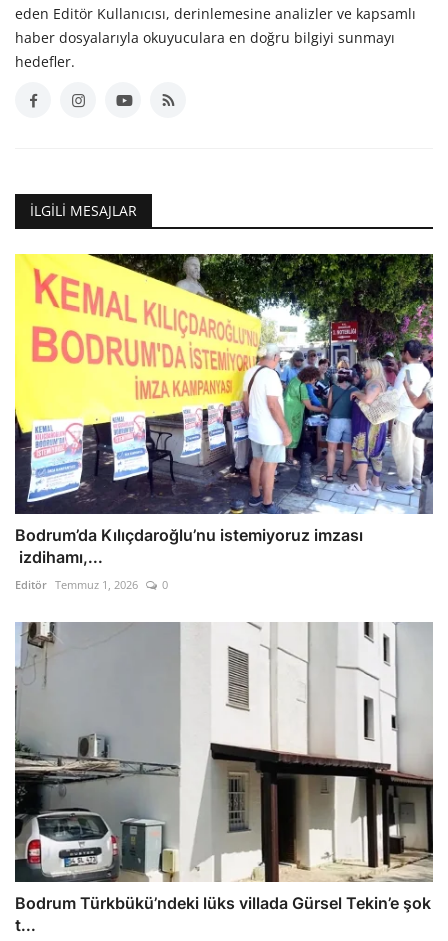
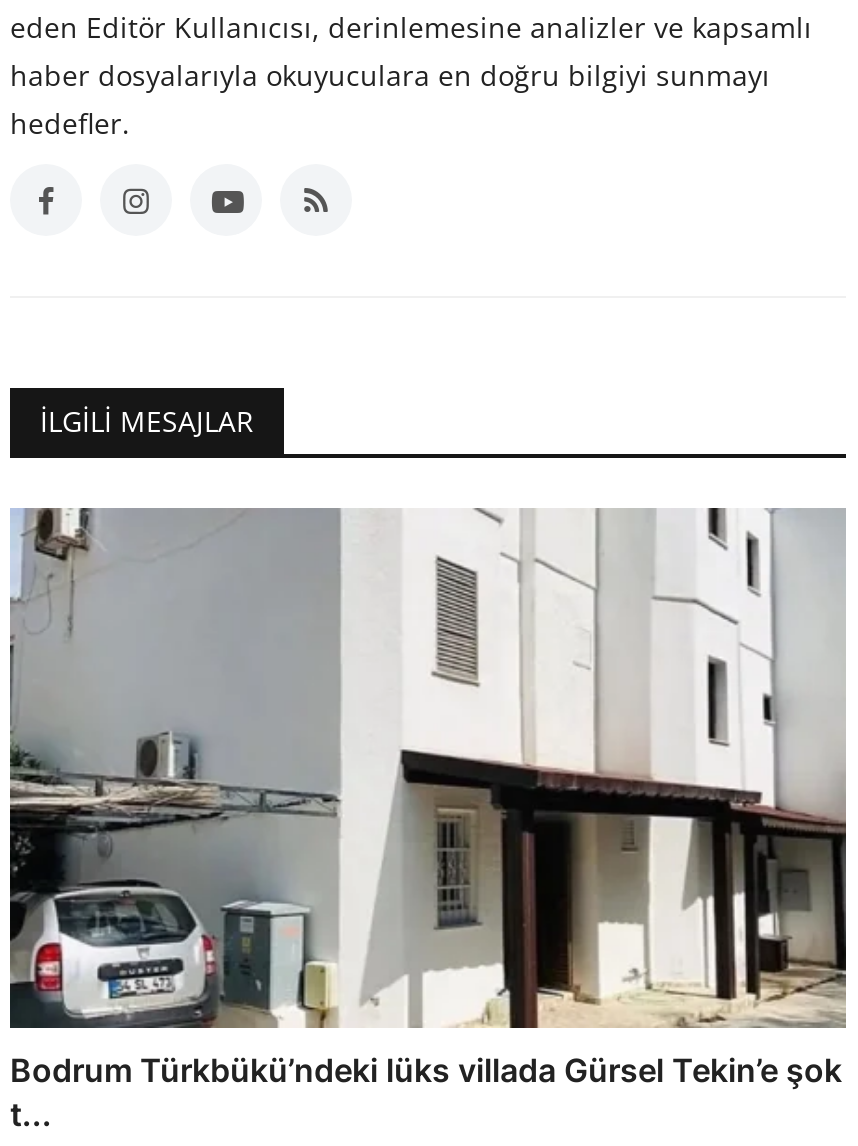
- [image]
- Bodrum’da Kılıçdaroğlu’nu istemiyoruz imzası
- izdihamı,...
- Editör Temmuz 1, 2026
- 0
